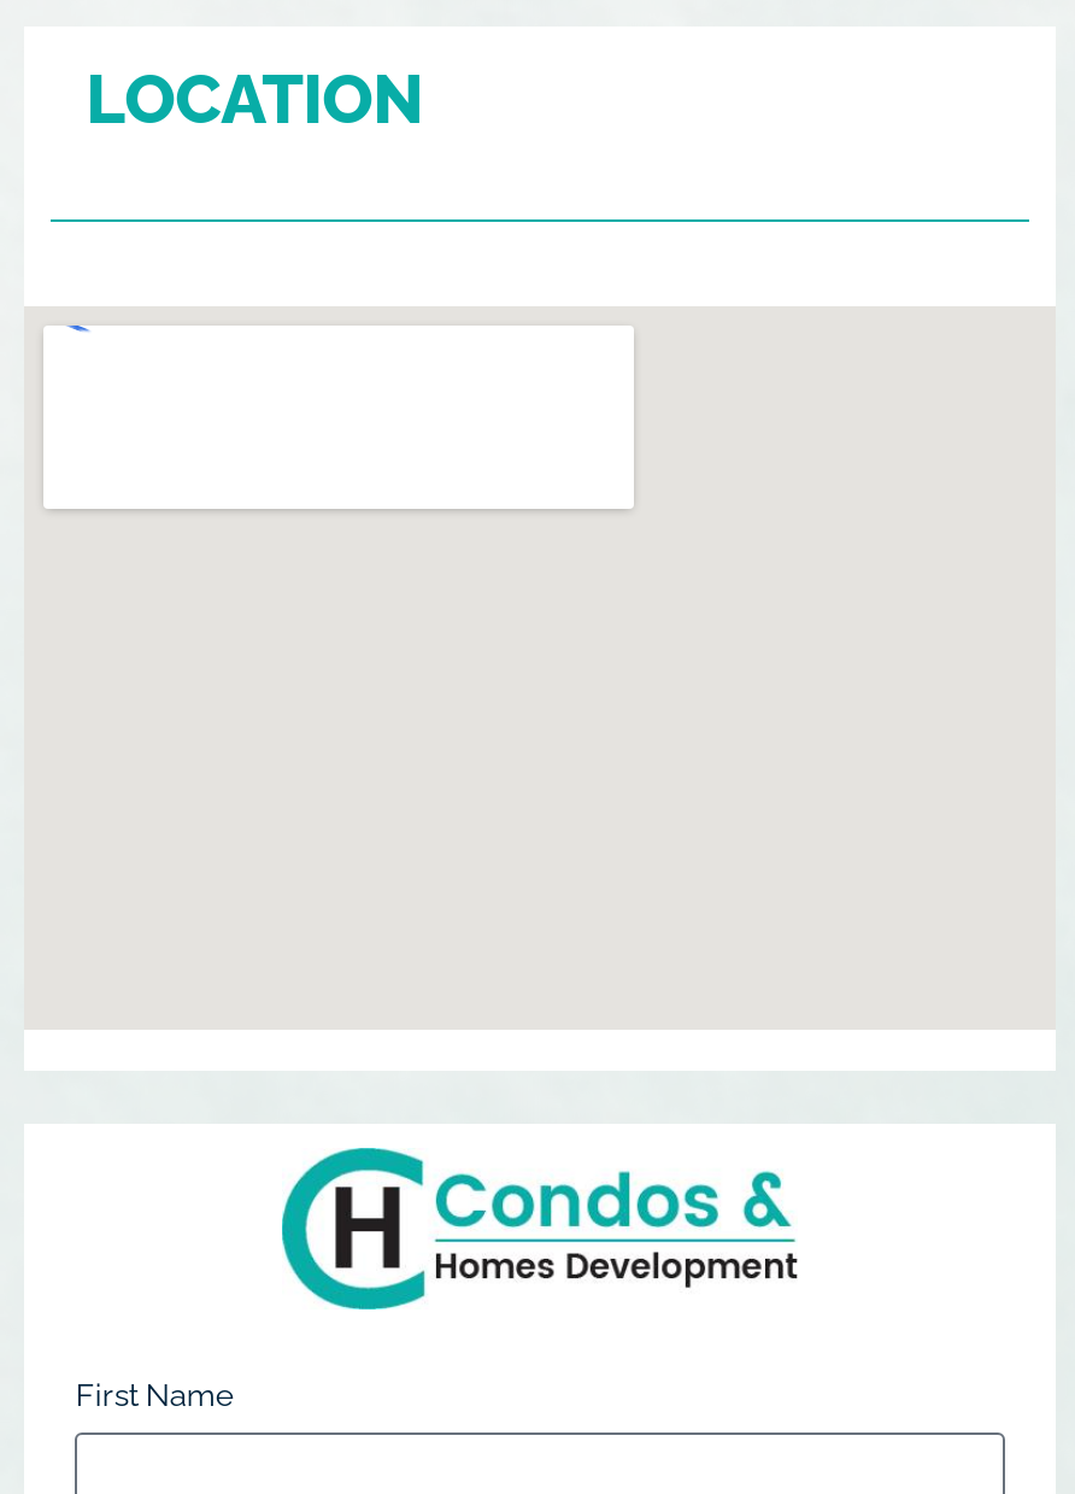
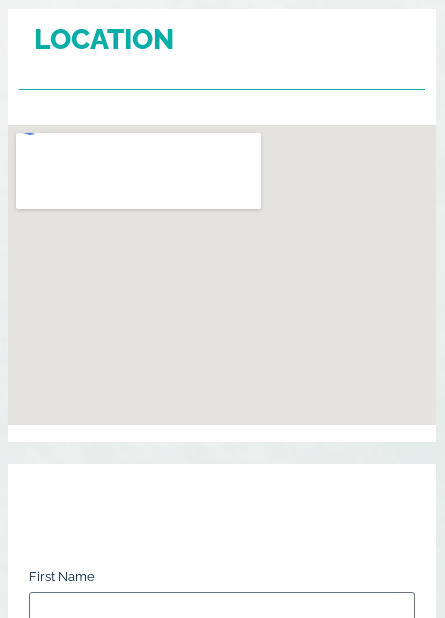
- [image]
